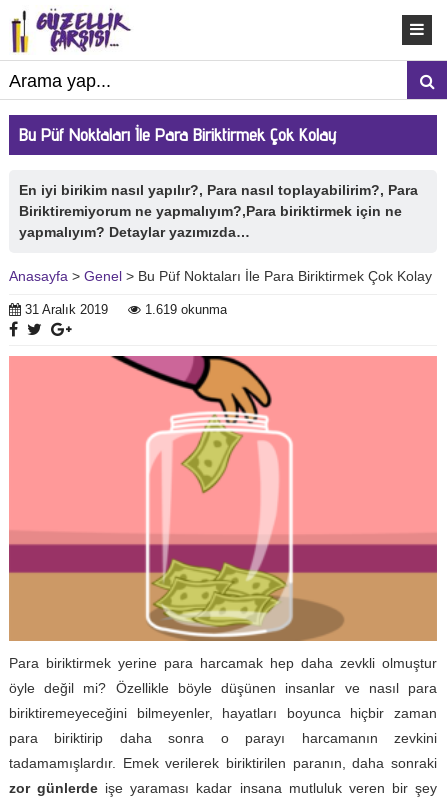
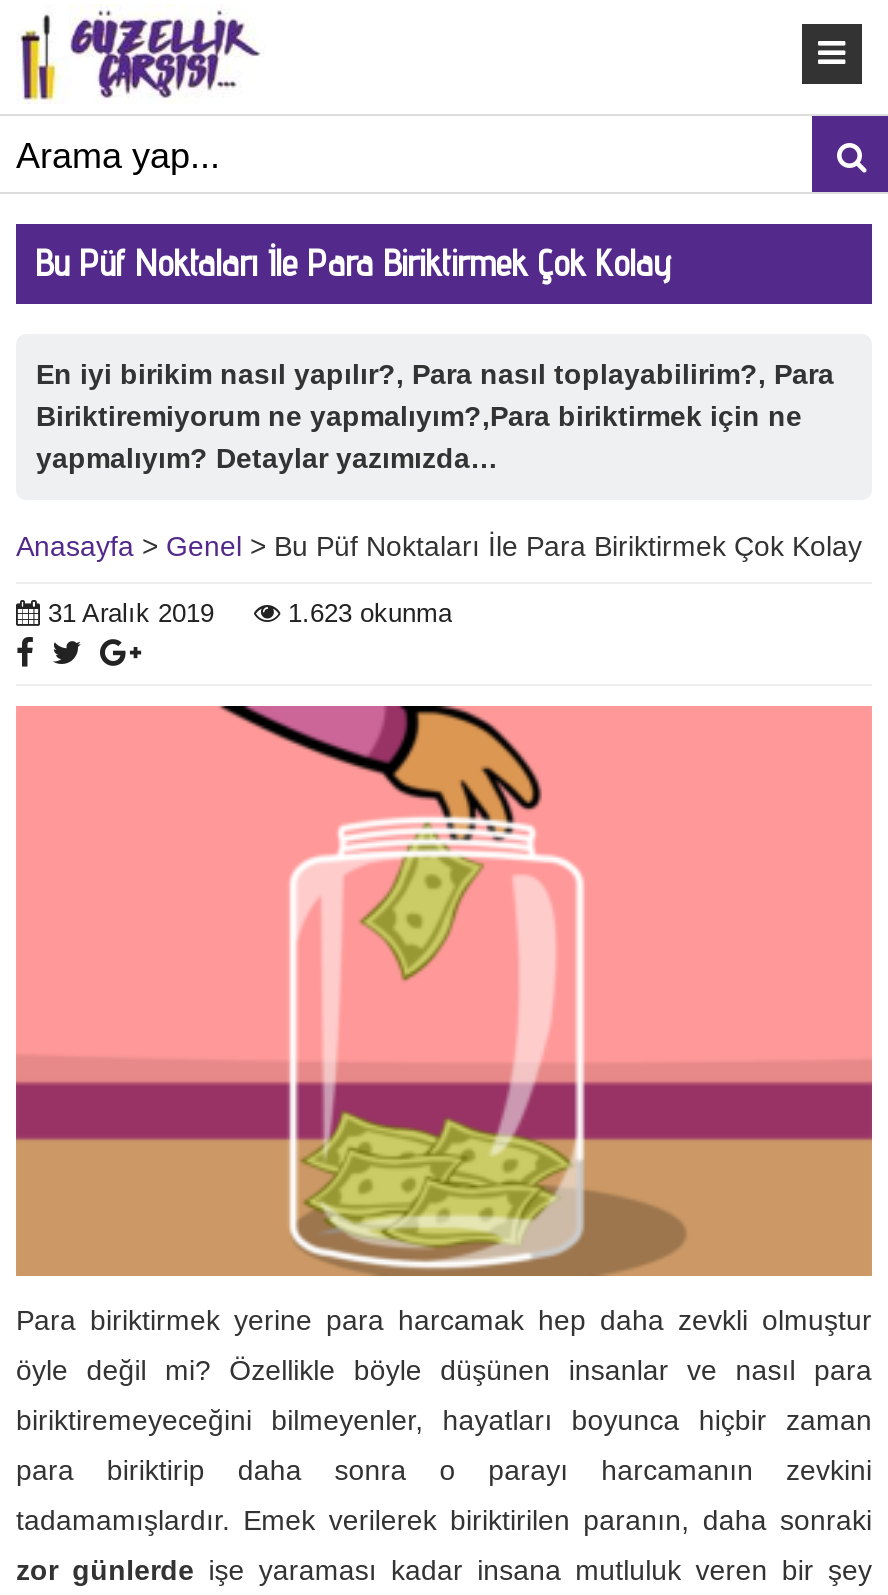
- 1.619 okunma
+ 1.623 okunma
